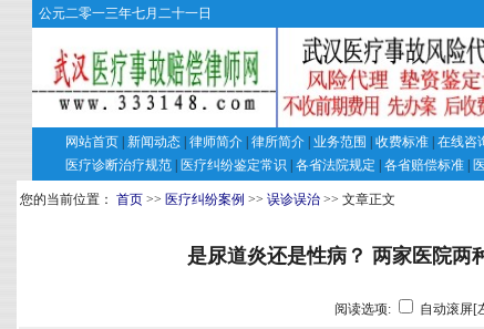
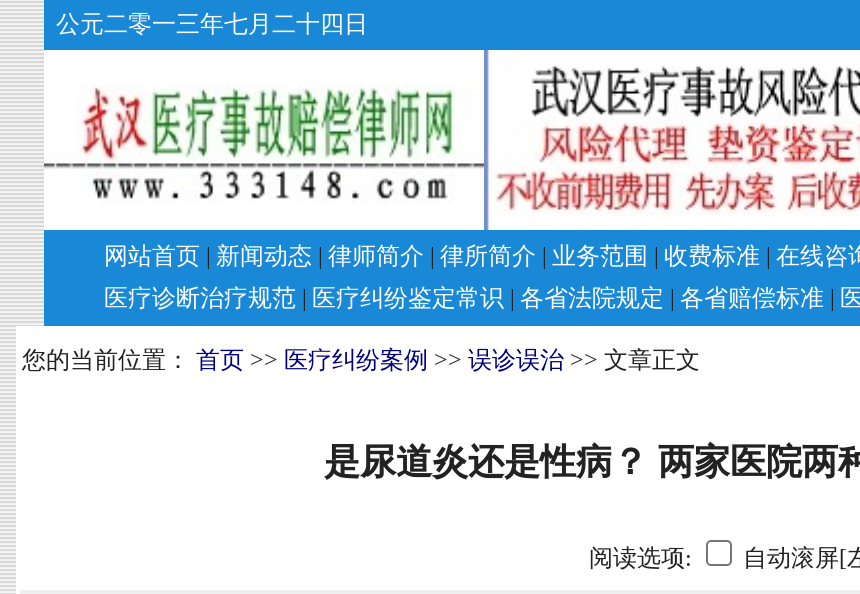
- 公元二零一三年七月二十一日
+ 公元二零一三年七月二十四日
